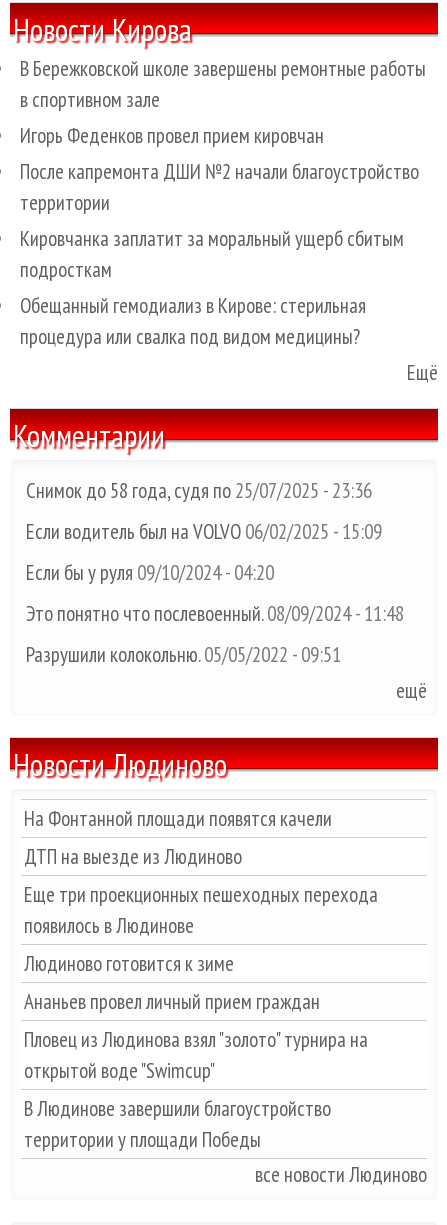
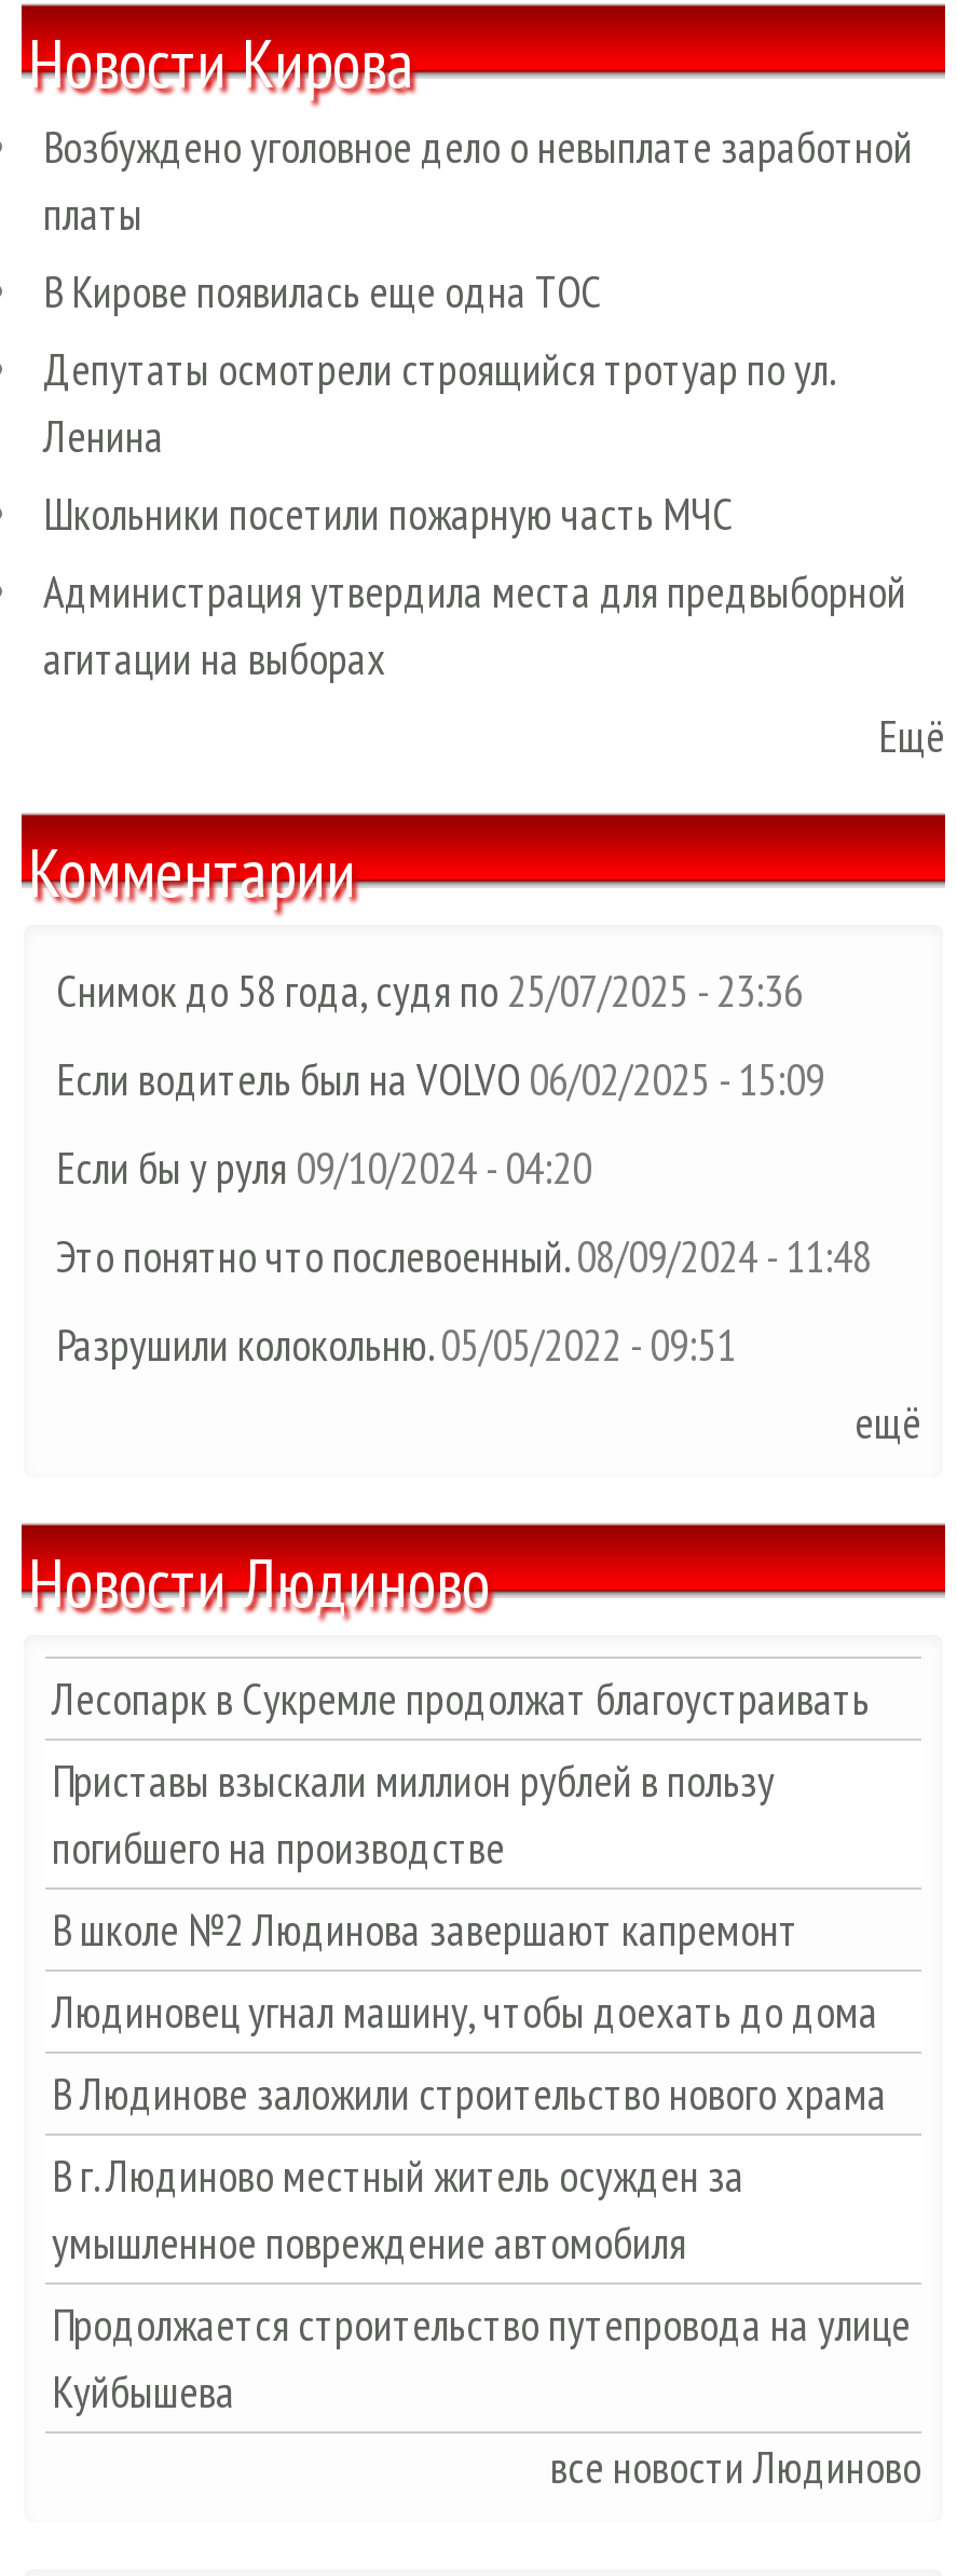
- В Бережковской школе завершены ремонтные работы
- в спортивном зале
- Игорь Феденков провел прием кировчан
- После капремонта ДШИ №2 начали благоустройство
- территории
- Кировчанка заплатит за моральный ущерб сбитым
- подросткам
- Обещанный гемодиализ в Кирове: стерильная
- процедура или свалка под видом медицины?
+ Возбуждено уголовное дело о невыплате заработной
+ платы
+ В Кирове появилась еще одна ТОС
+ Депутаты осмотрели строящийся тротуар по ул.
+ Ленина
+ Школьники посетили пожарную часть МЧС
+ Администрация утвердила места для предвыборной
+ агитации на выборах

- На Фонтанной площади появятся качели
- ДТП на выезде из Людиново
- Еще три проекционных пешеходных перехода
- появилось в Людинове
- Людиново готовится к зиме
- Ананьев провел личный прием граждан
- Пловец из Людинова взял "золото" турнира на
- открытой воде "Swimcup"
- В Людинове завершили благоустройство
- территории у площади Победы
+ Лесопарк в Сукремле продолжат благоустраивать
+ Приставы взыскали миллион рублей в пользу
+ погибшего на производстве
+ В школе №2 Людинова завершают капремонт
+ Людиновец угнал машину, чтобы доехать до дома
+ В Людинове заложили строительство нового храма
+ В г. Людиново местный житель осужден за
+ умышленное повреждение автомобиля
+ Продолжается строительство путепровода на улице
+ Куйбышева
